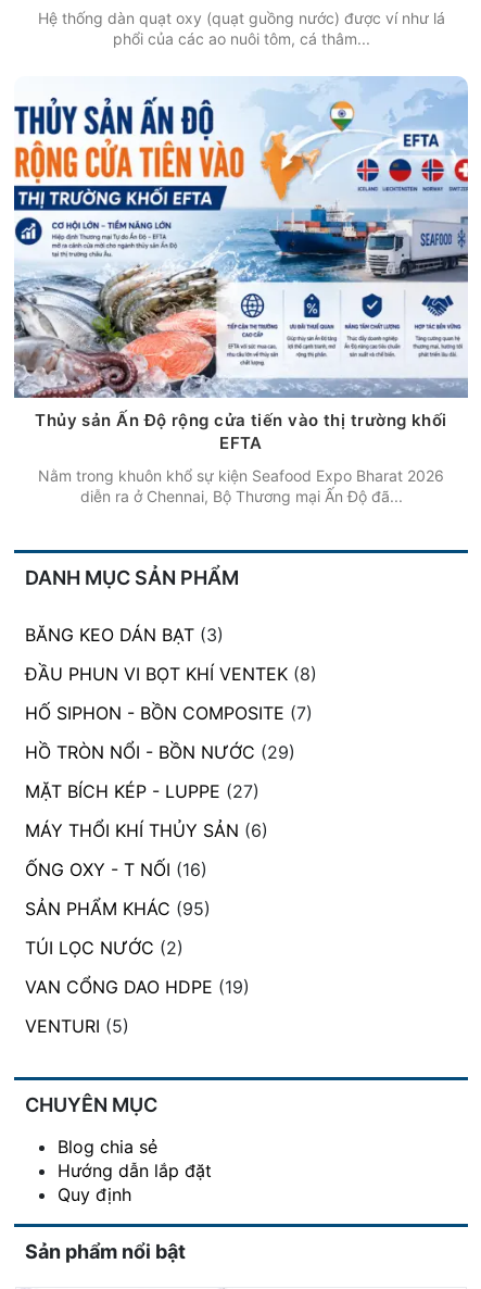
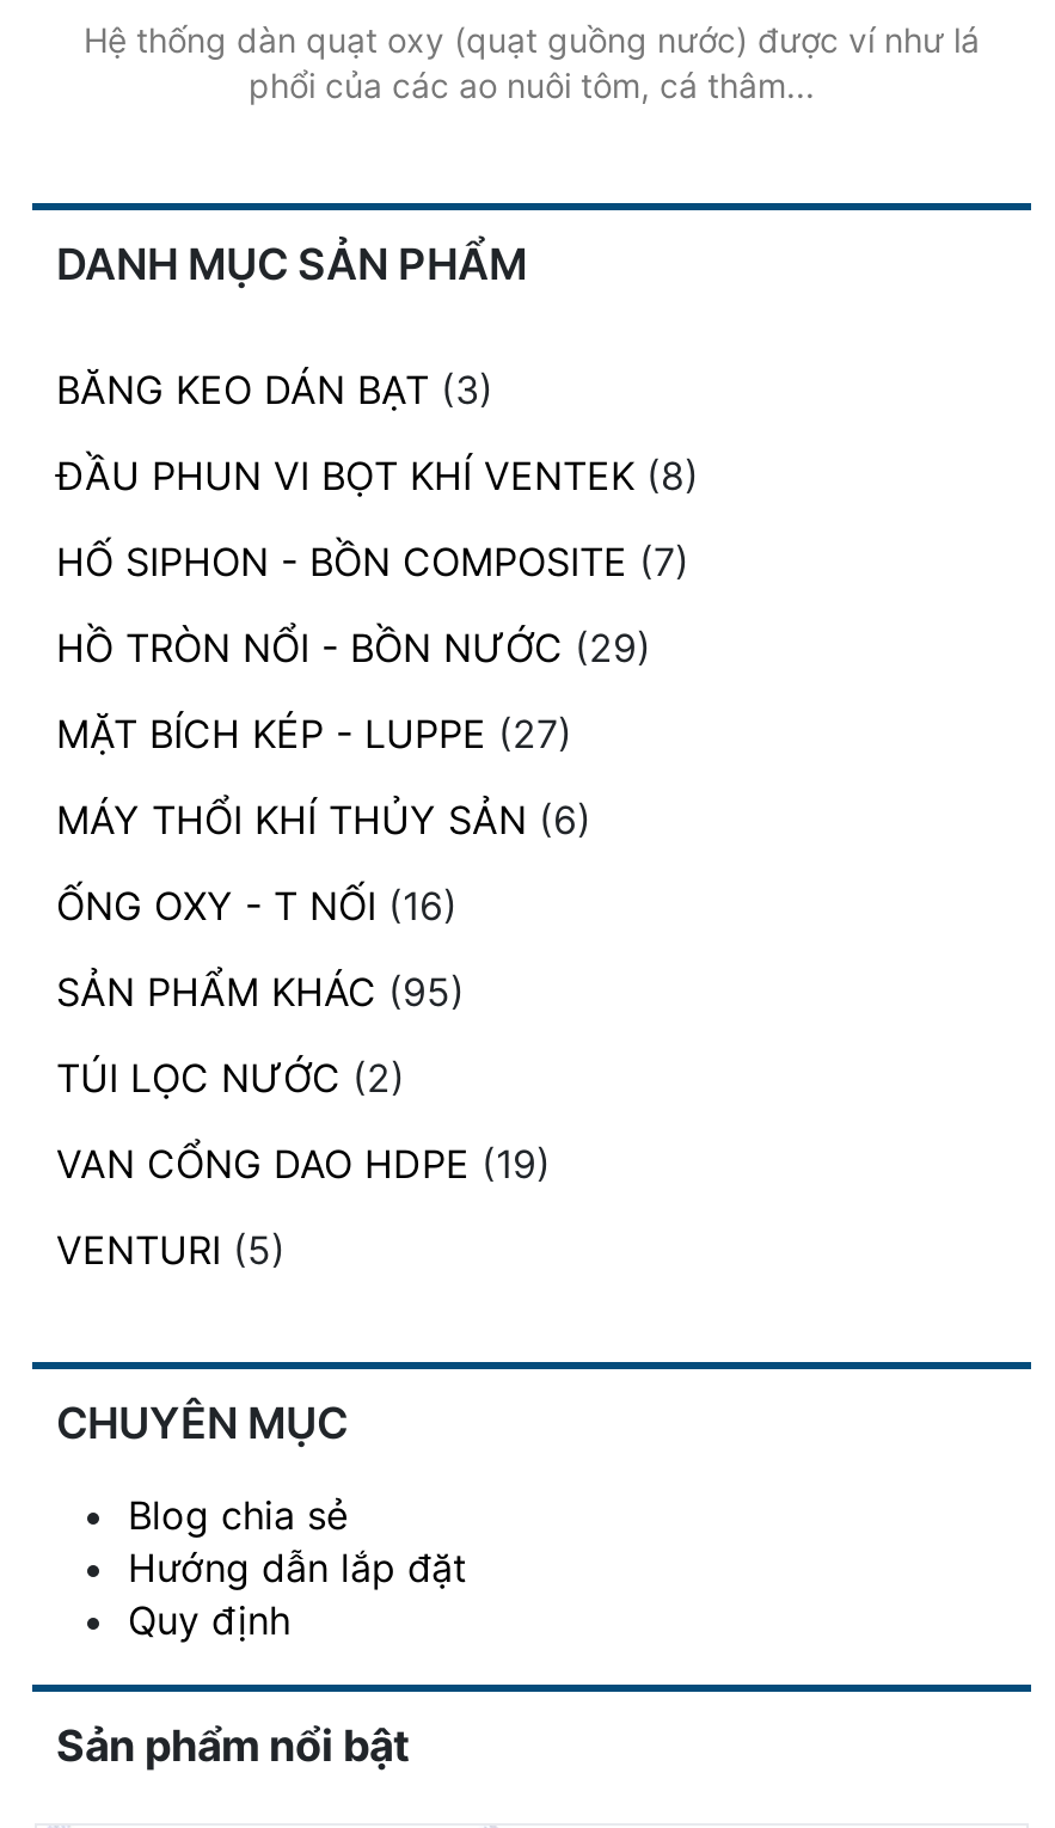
- [image]
- Thủy sản Ấn Độ rộng cửa tiến vào thị trường khối
- EFTA
- Nằm trong khuôn khổ sự kiện Seafood Expo Bharat 2026
- diễn ra ở Chennai, Bộ Thương mại Ấn Độ đã...
